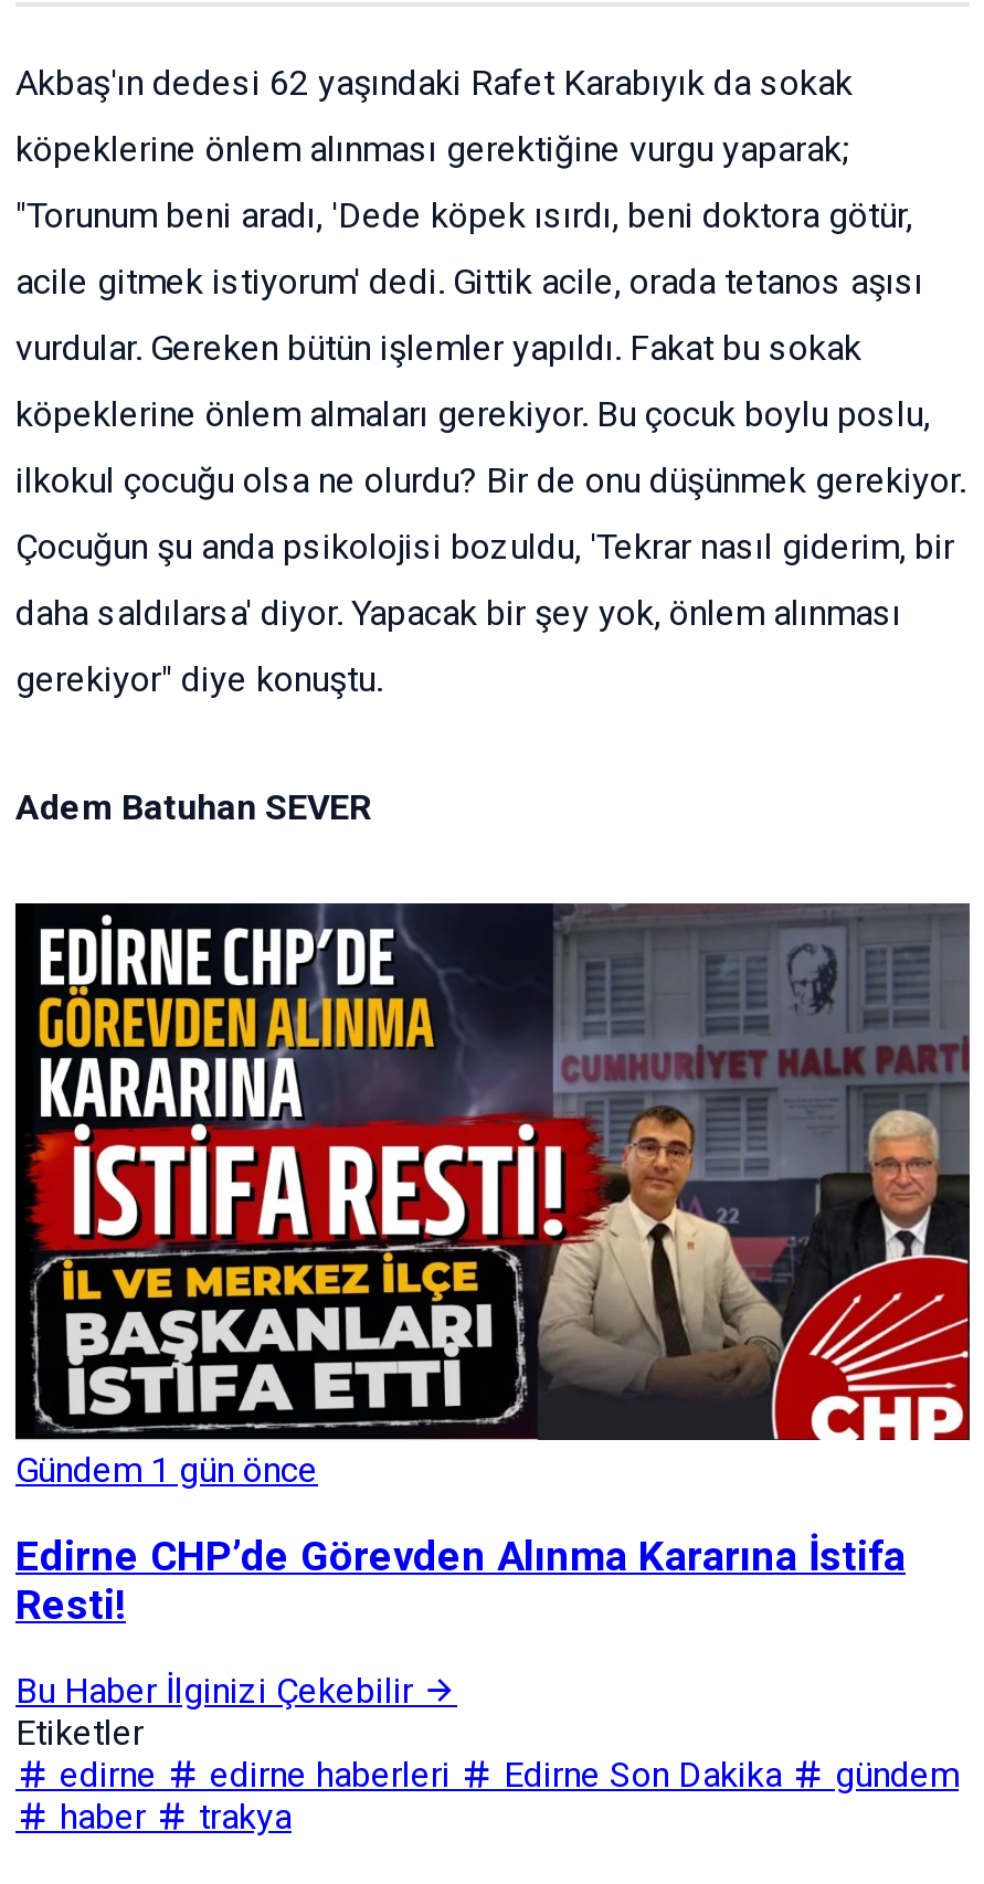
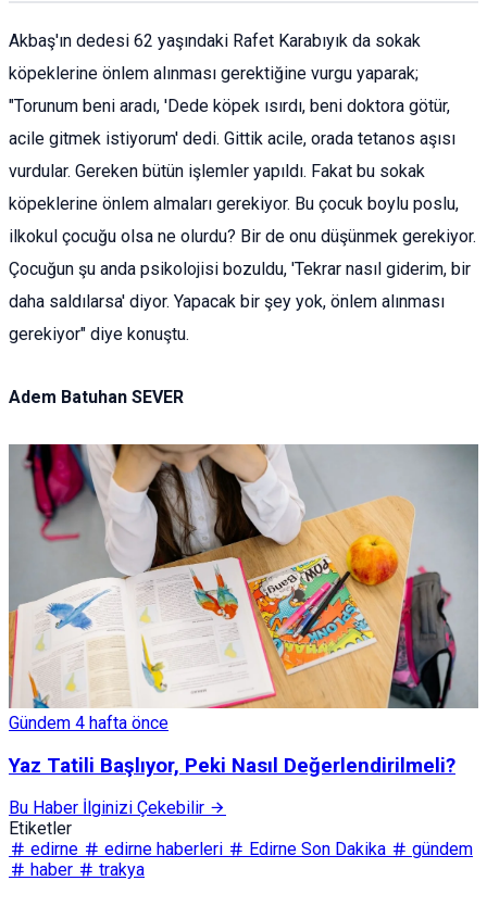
- [image]
- Gündem 1 gün önce
+ [image]
+ Gündem 4 hafta önce

- Edirne CHP’de Görevden Alınma Kararına İstifa
- Resti!
+ Yaz Tatili Başlıyor, Peki Nasıl Değerlendirilmeli?
